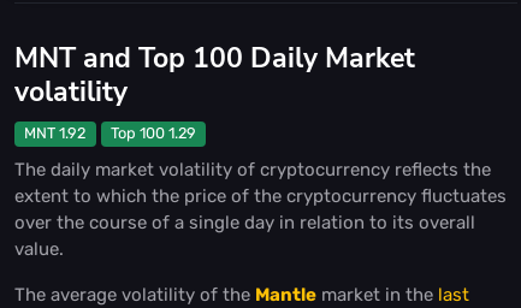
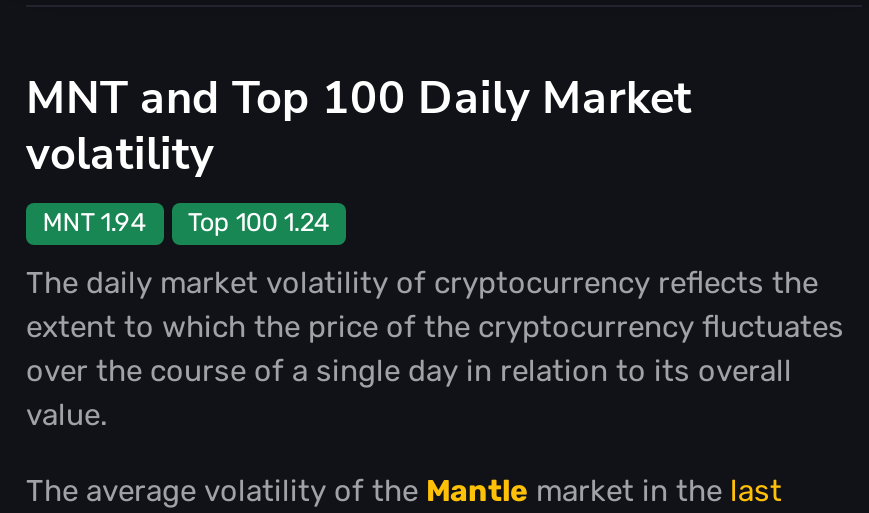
- MNT 1.92
+ MNT 1.94

- Top 100 1.29
+ Top 100 1.24
